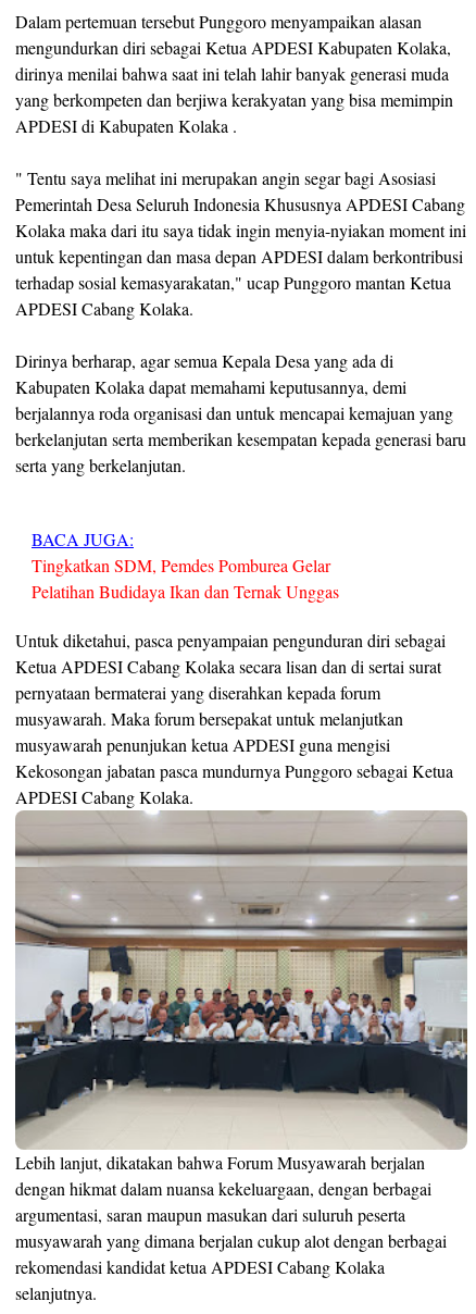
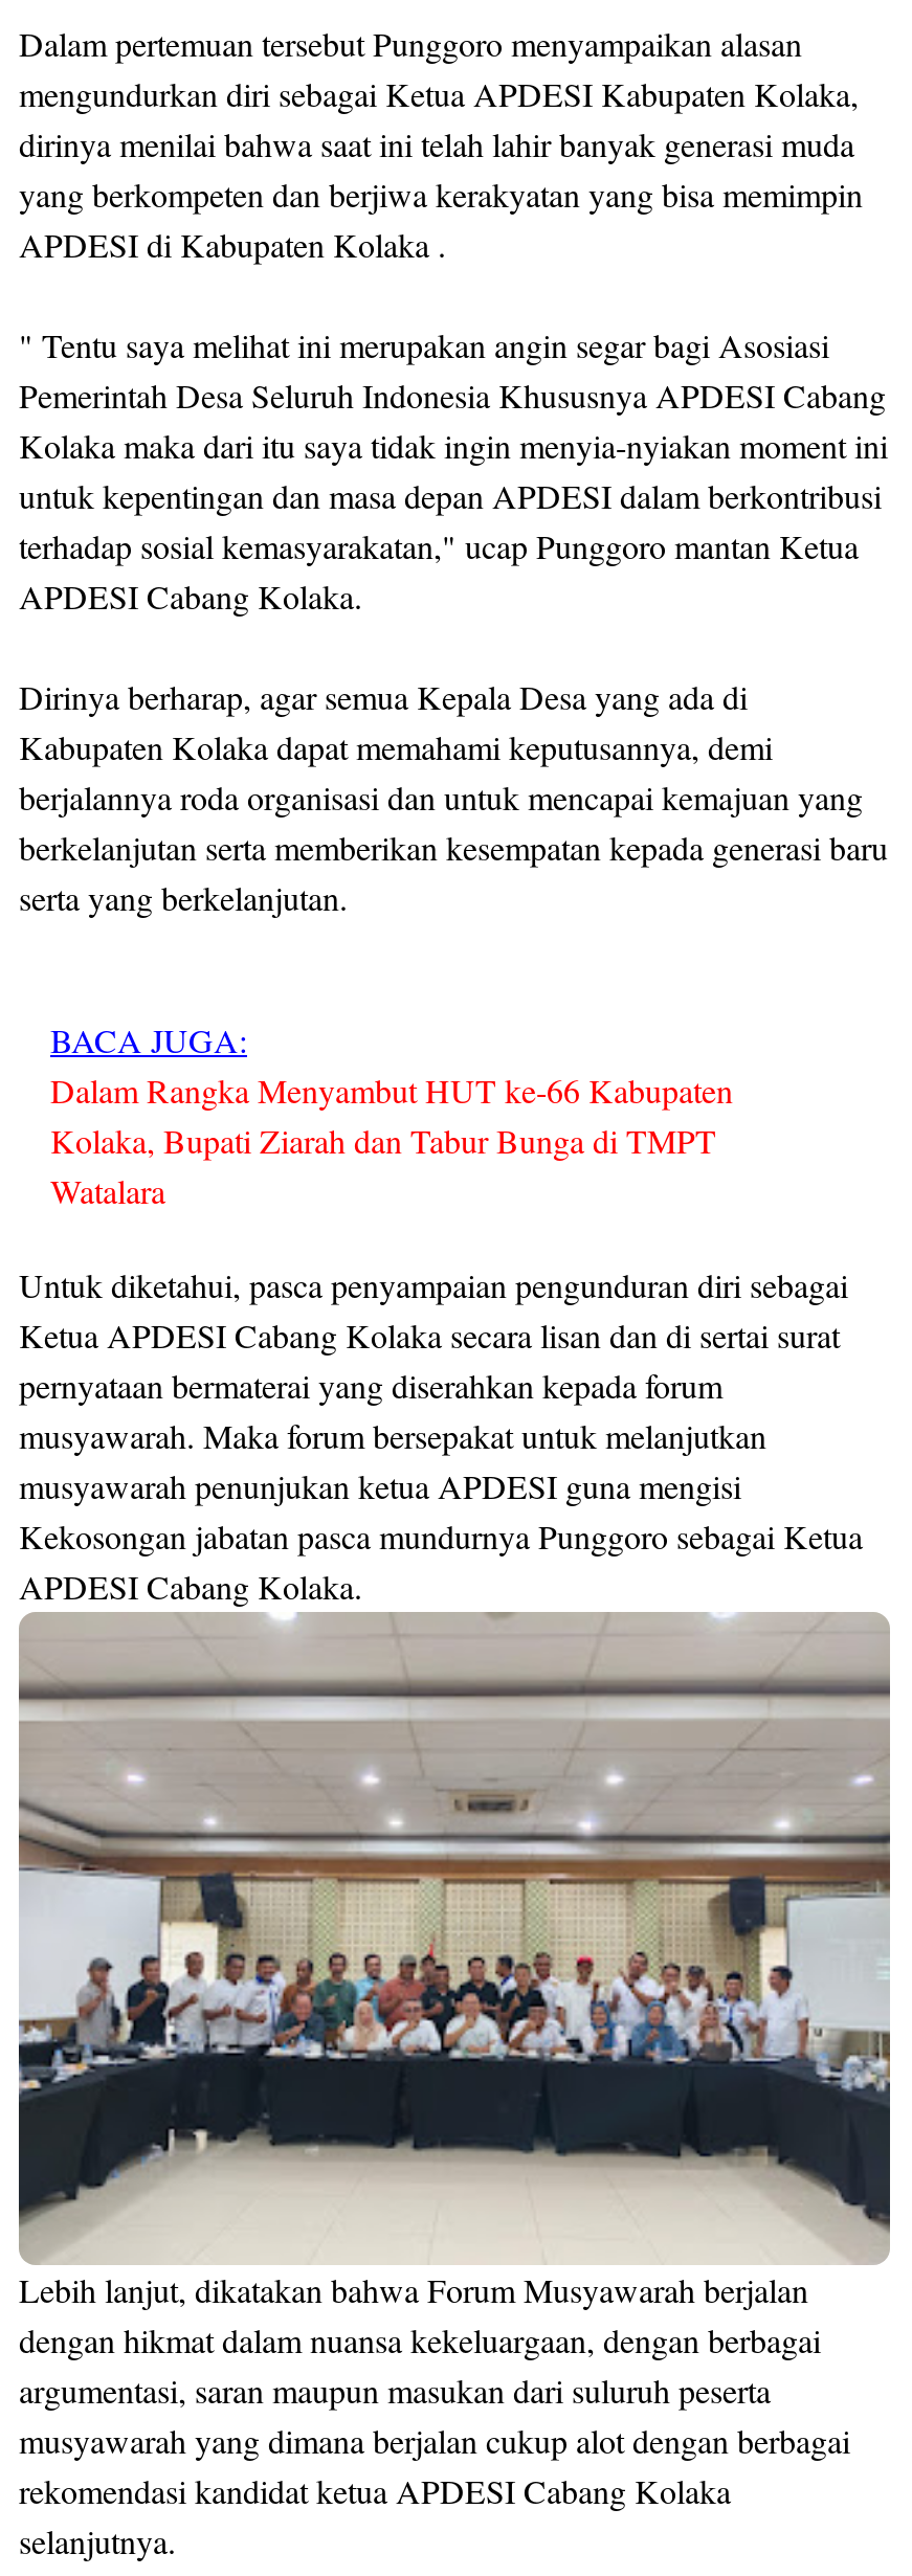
- Tingkatkan SDM, Pemdes Pomburea Gelar
- Pelatihan Budidaya Ikan dan Ternak Unggas
+ Dalam Rangka Menyambut HUT ke-66 Kabupaten
+ Kolaka, Bupati Ziarah dan Tabur Bunga di TMPT
+ Watalara
